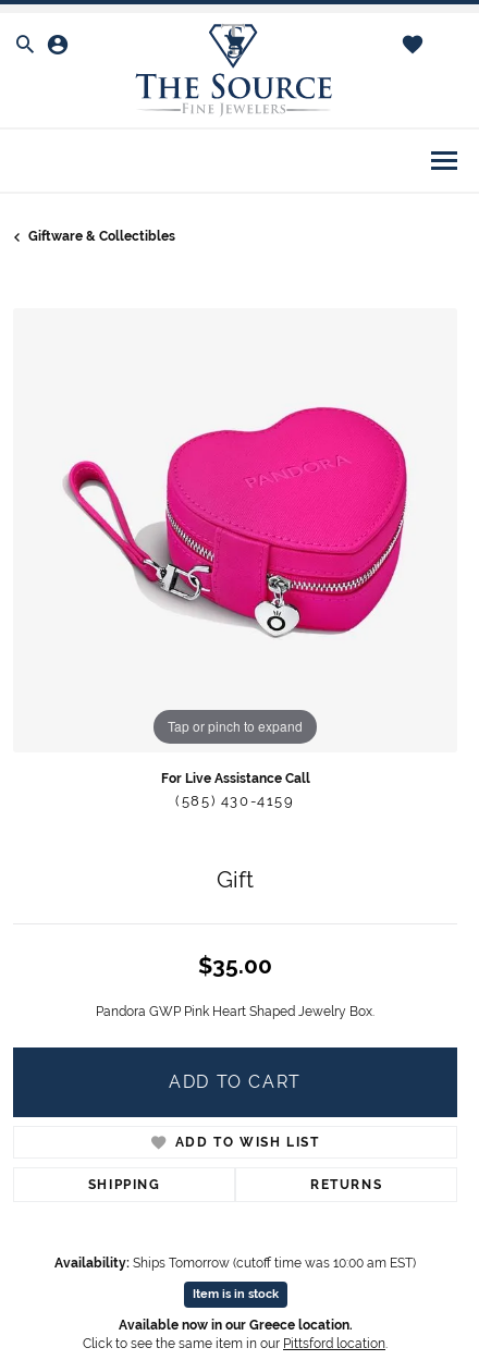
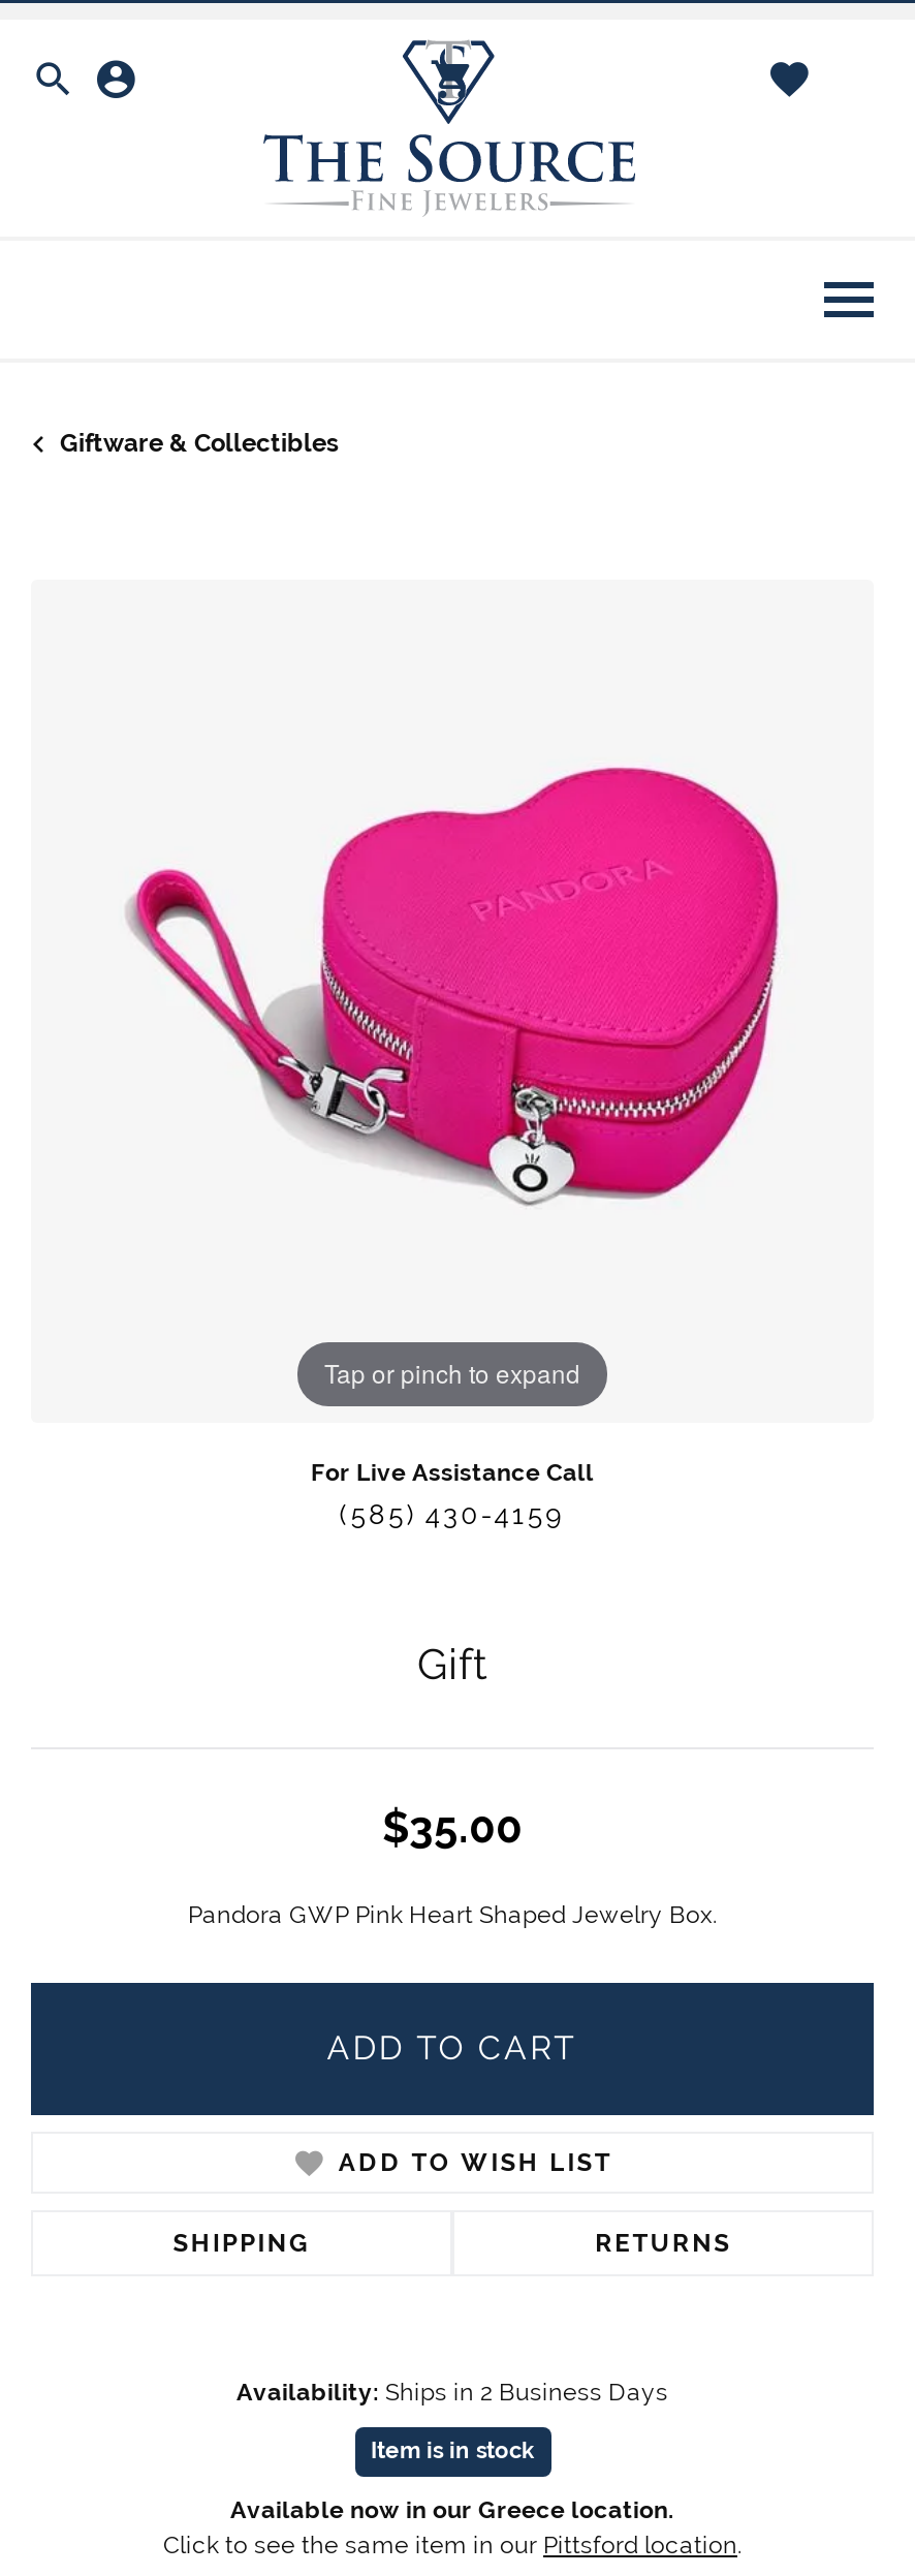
- Availability: Ships Tomorrow (cutoff time was 10:00 am EST)
+ Availability: Ships in 2 Business Days
